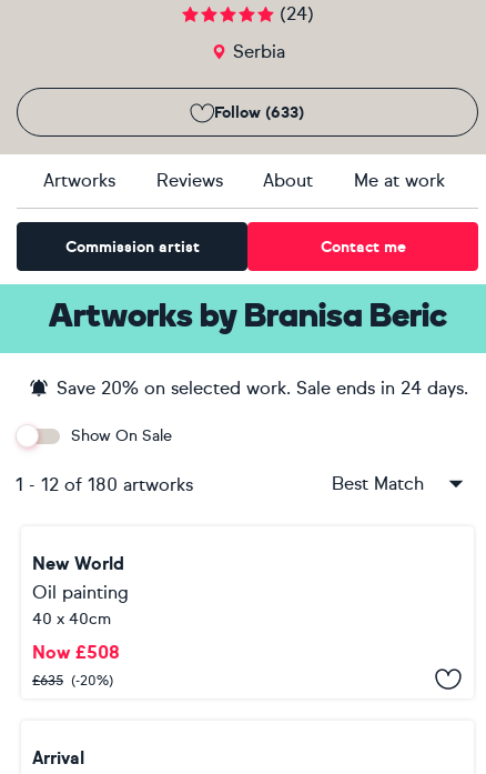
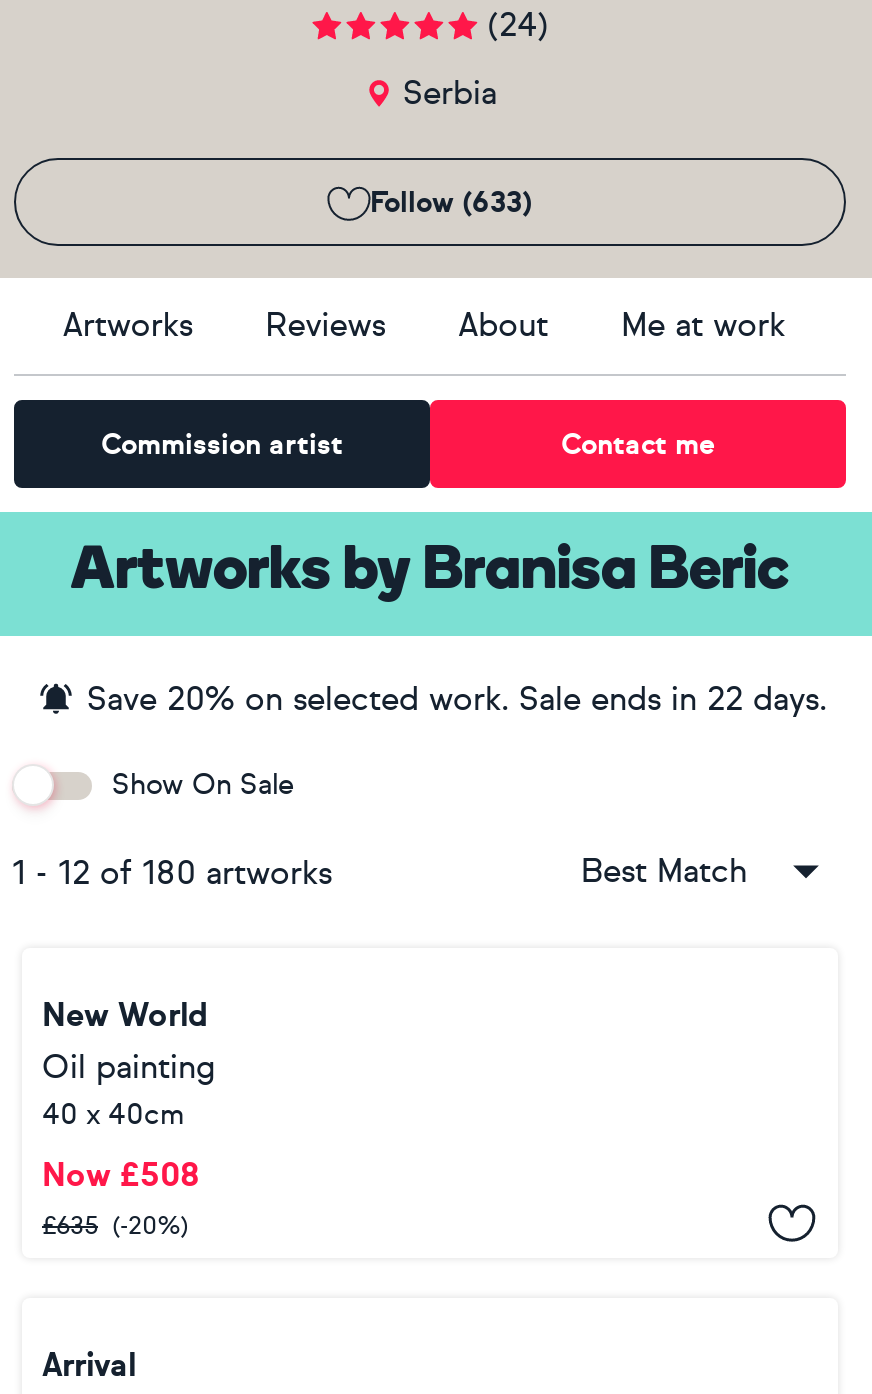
- Save 20% on selected work. Sale ends in 24 days.
+ Save 20% on selected work. Sale ends in 22 days.
